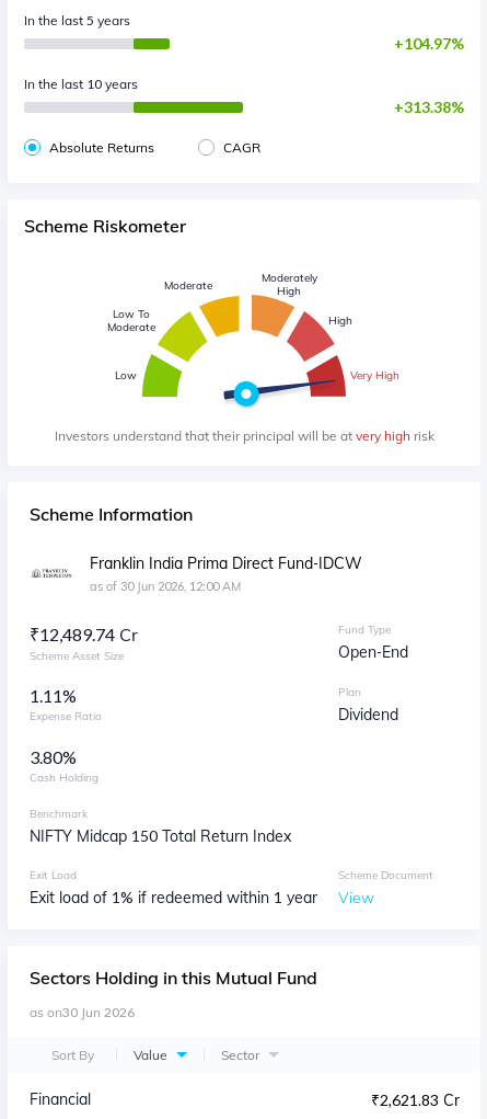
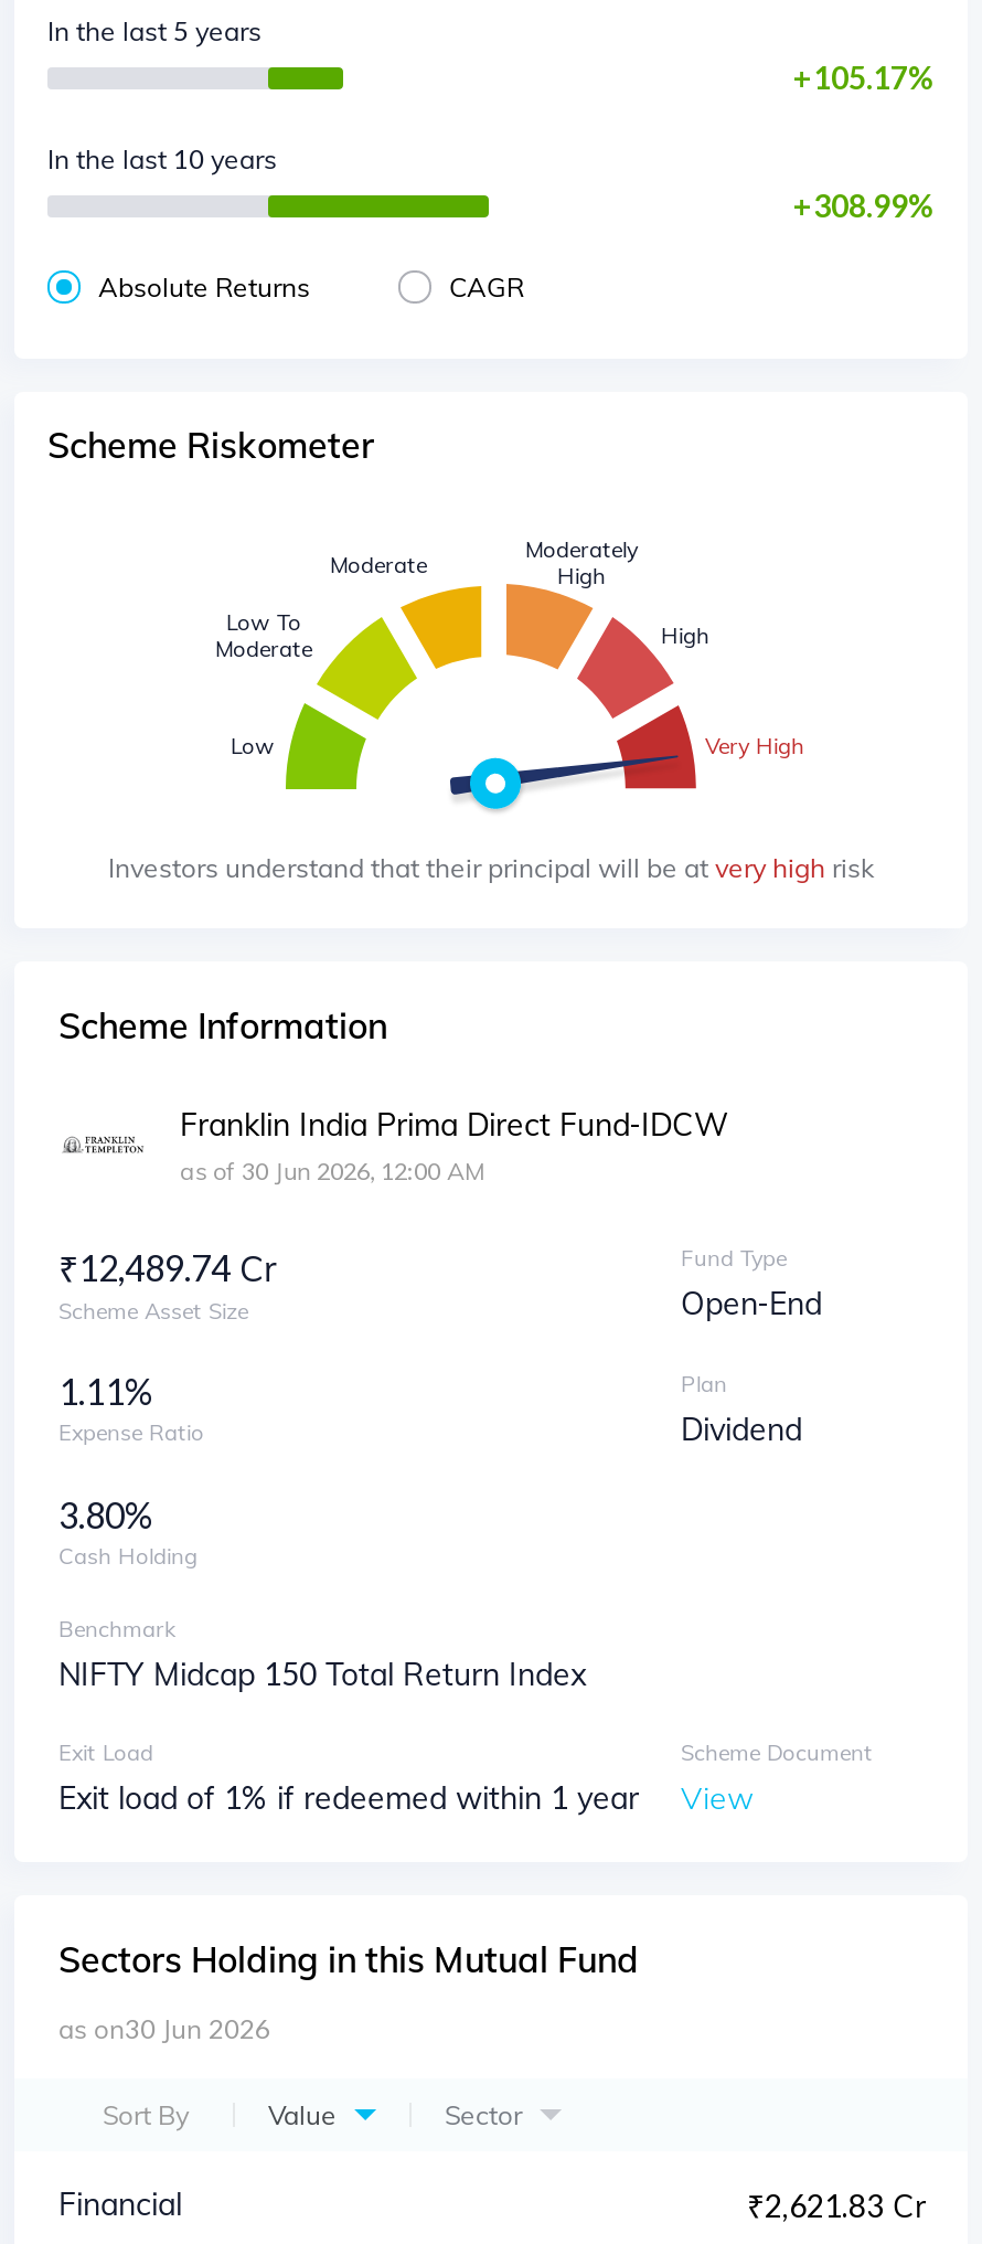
- 104.97%
+ 105.17%

- 313.38%
+ 308.99%
